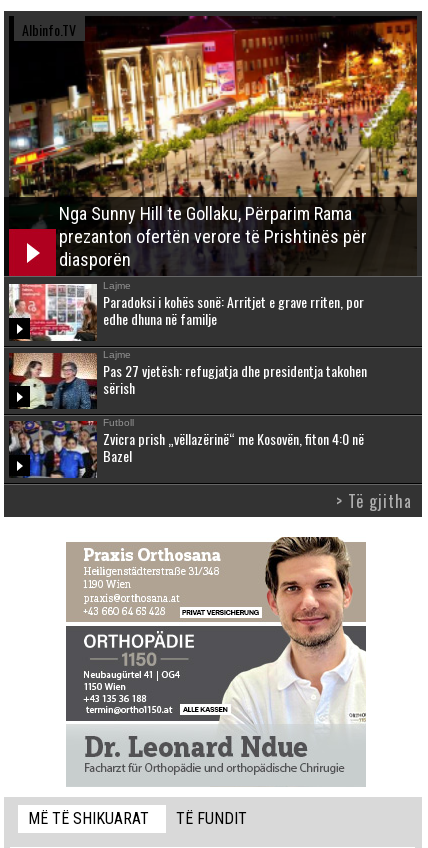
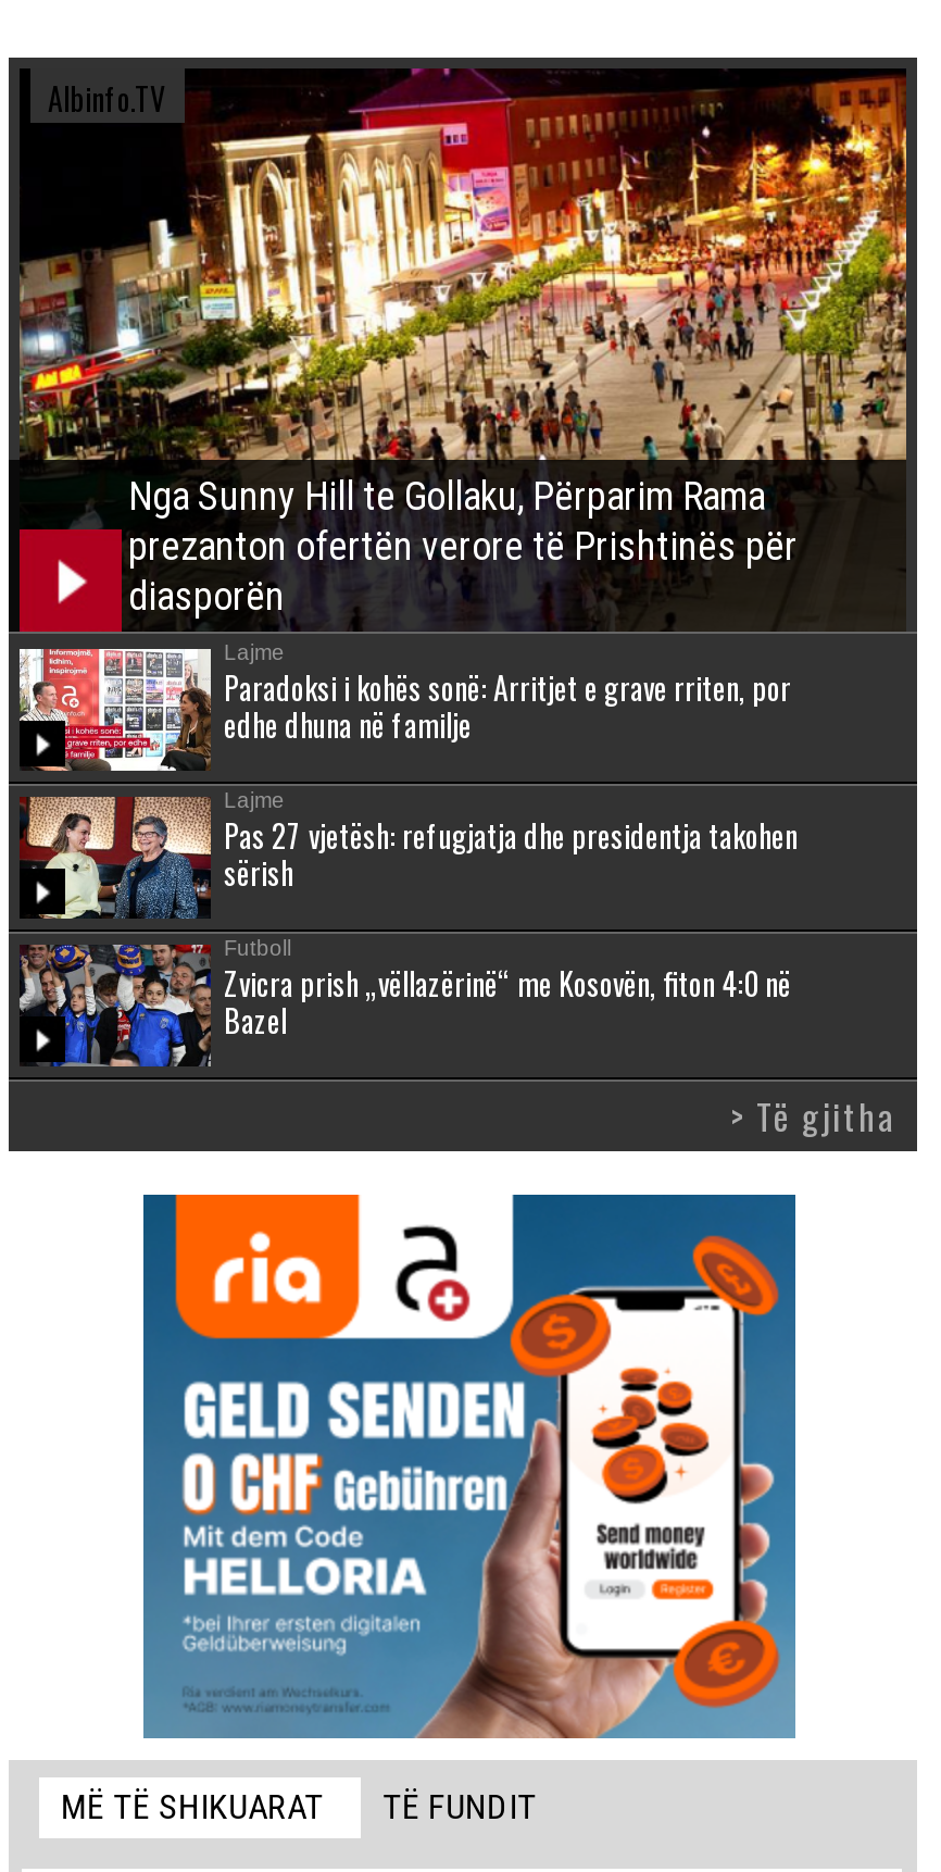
- [image]
+ [image]
